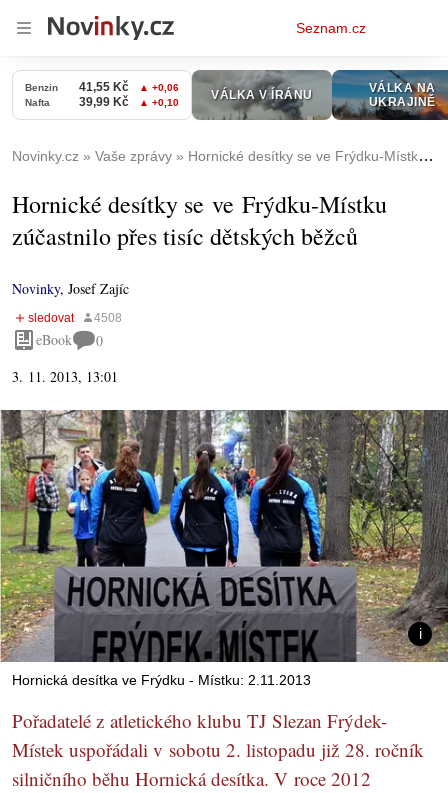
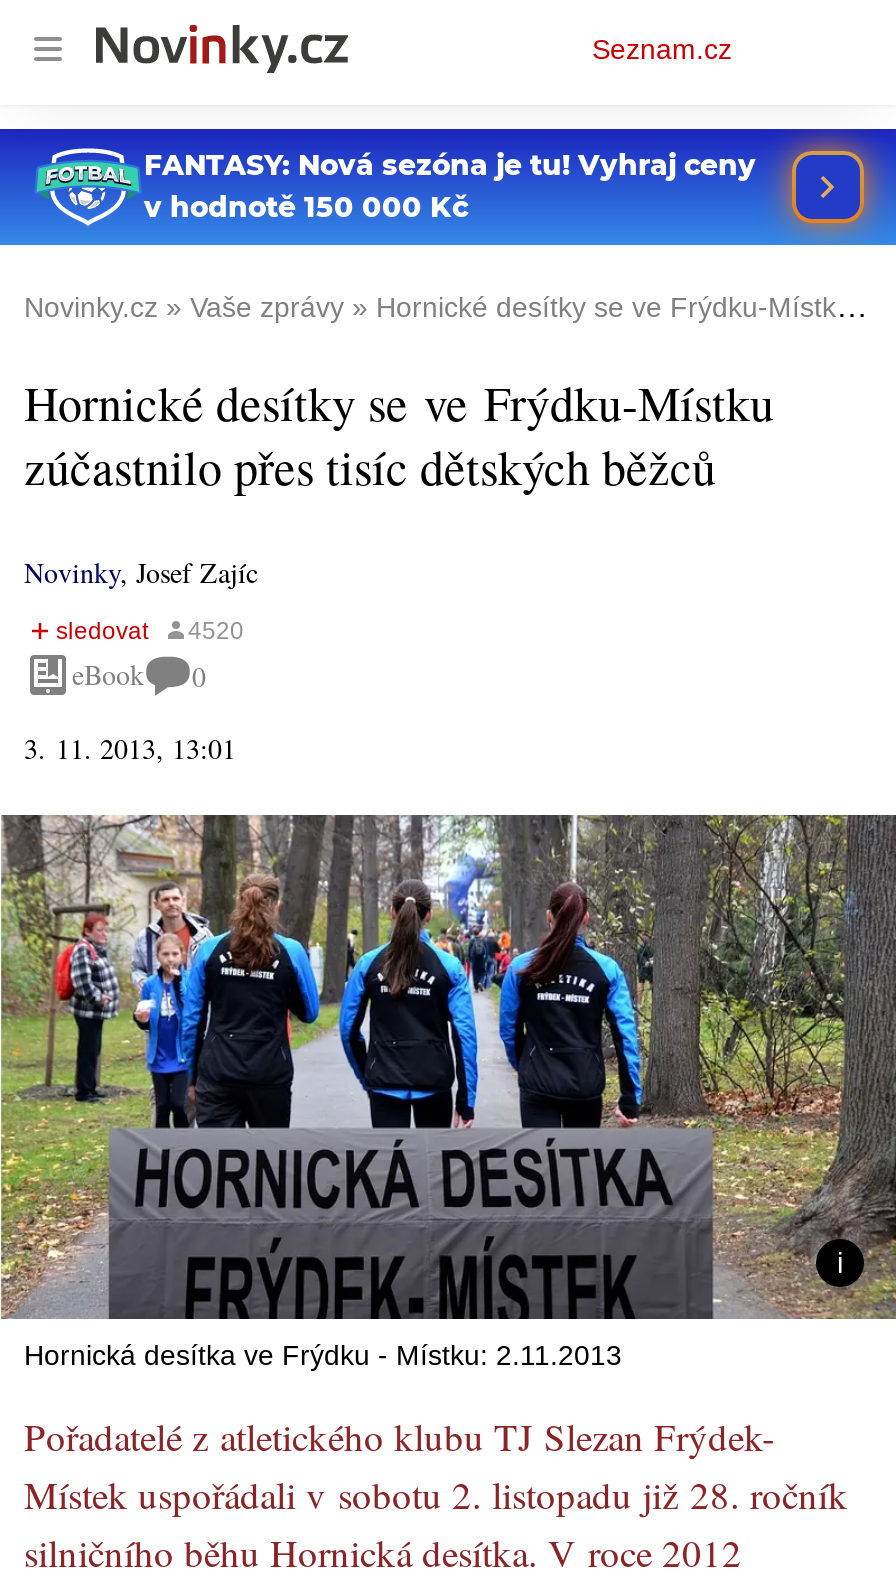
- [image]
+ [image]
